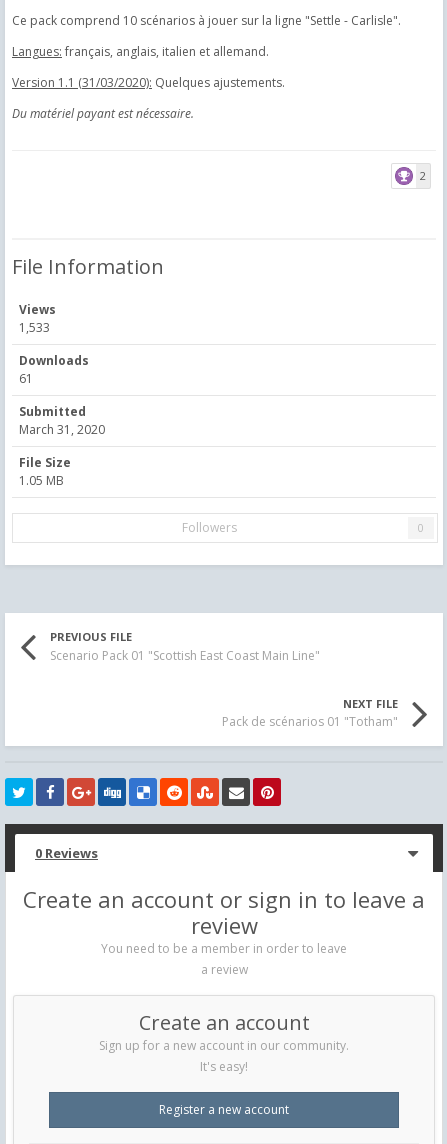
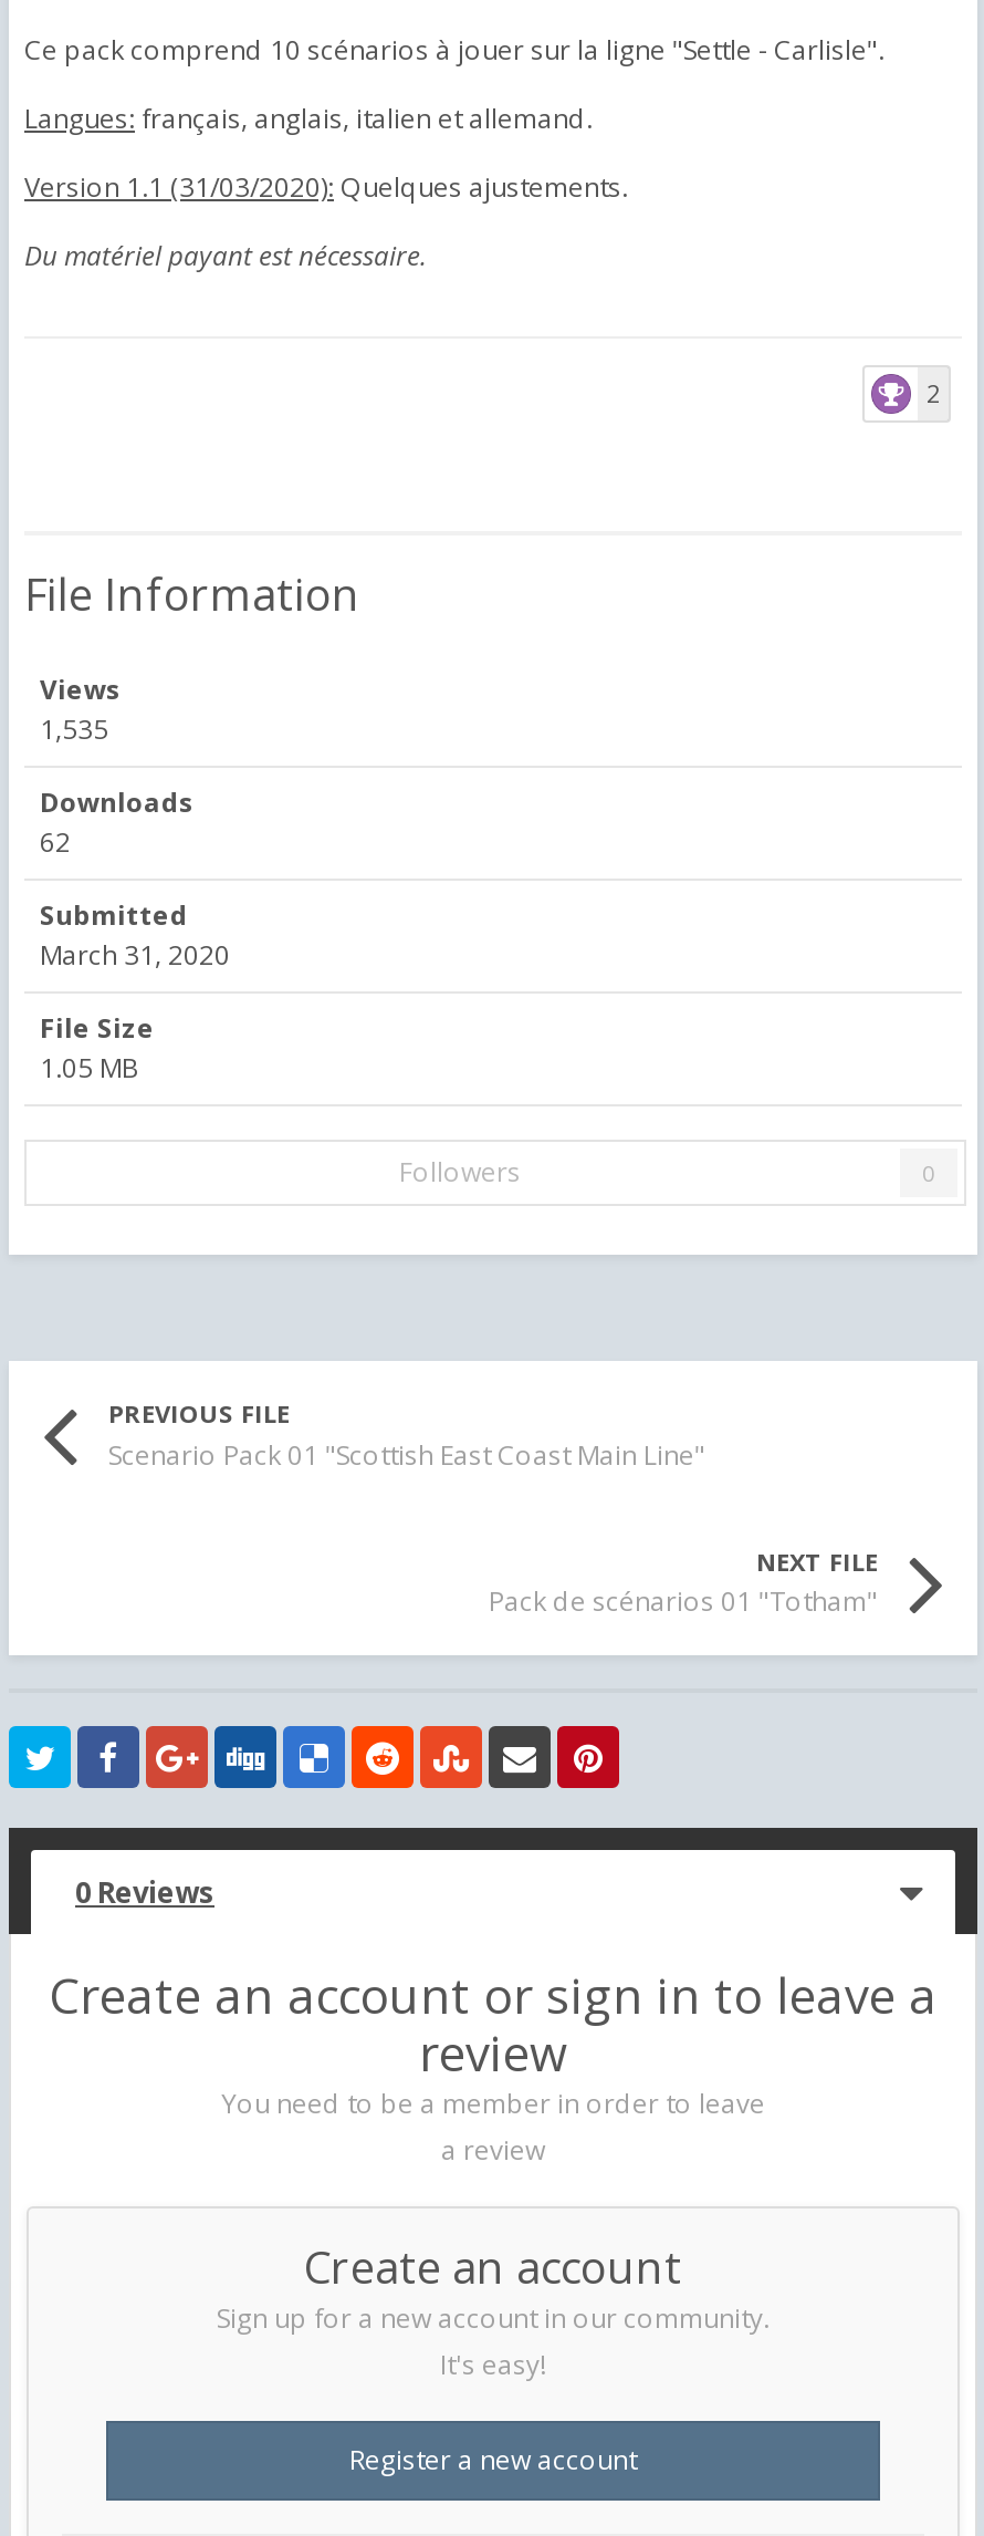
- 1,533
+ 1,535

- 61
+ 62
